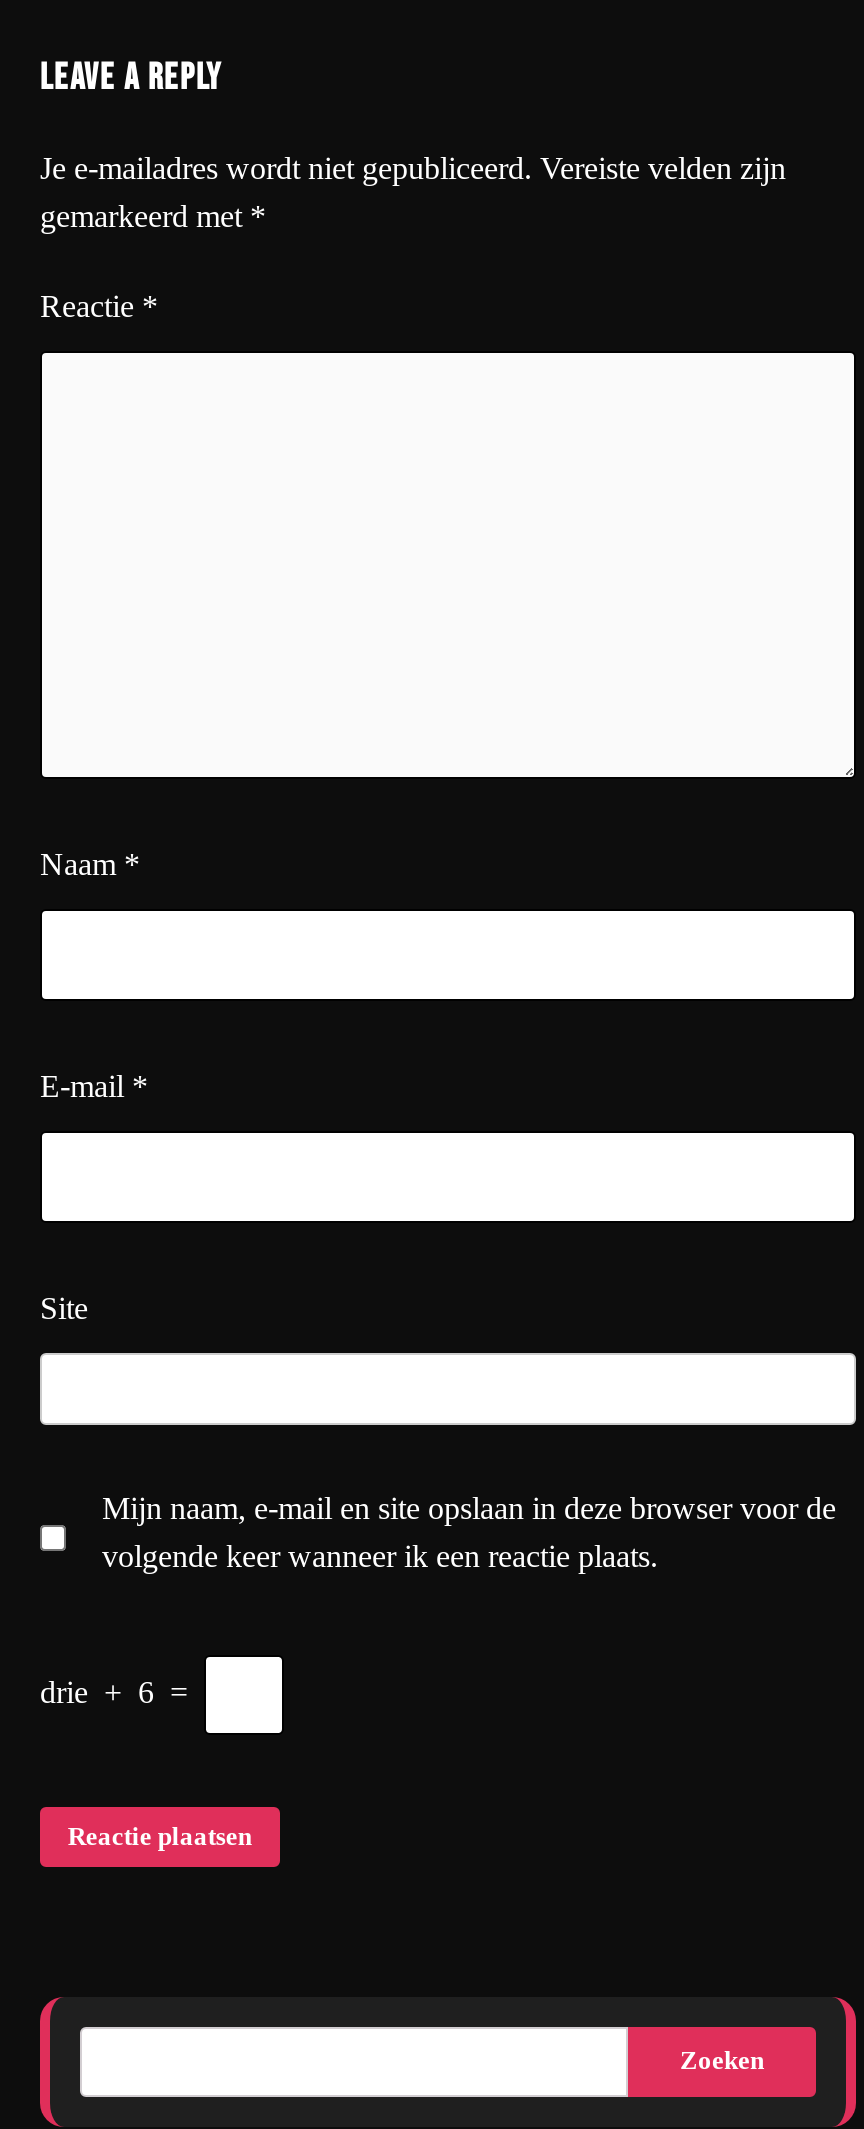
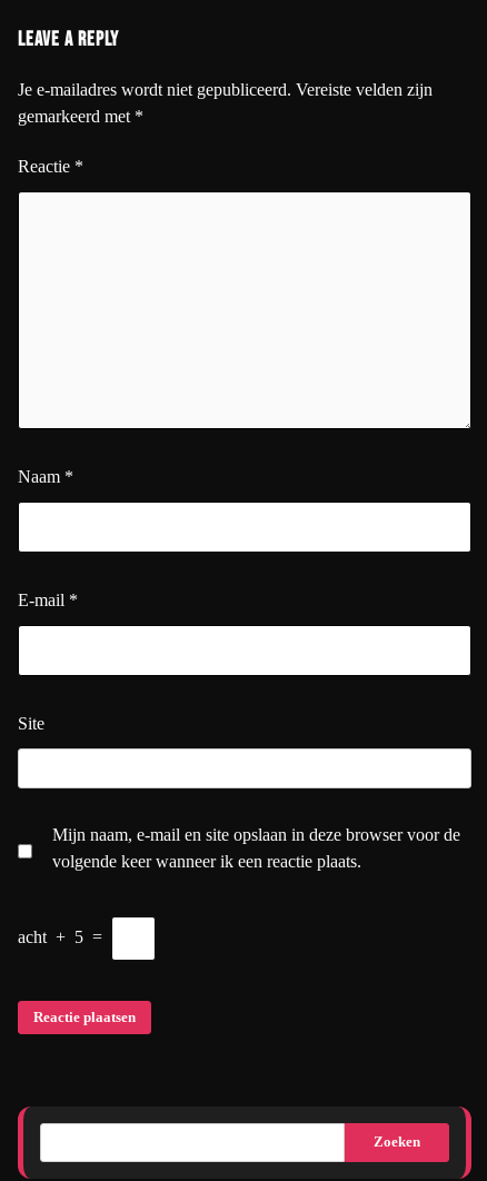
- drie + 6 =
+ acht + 5 =
